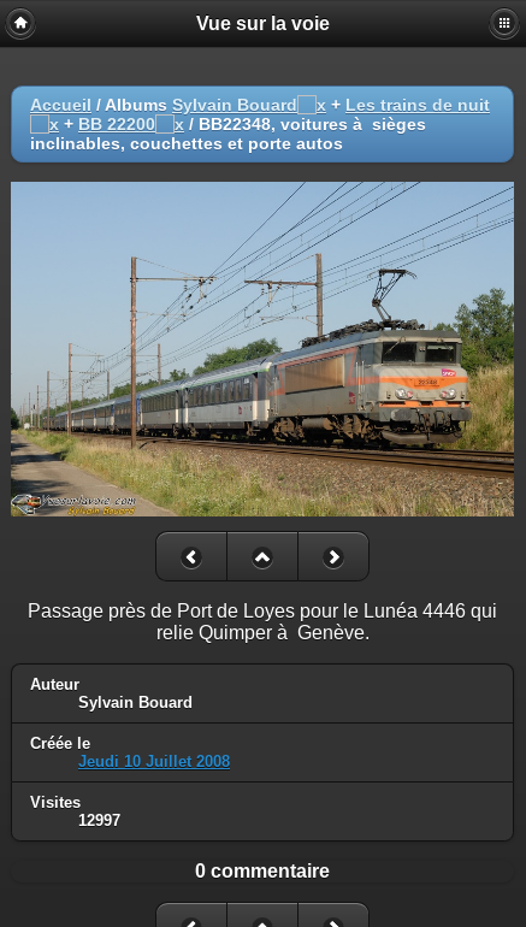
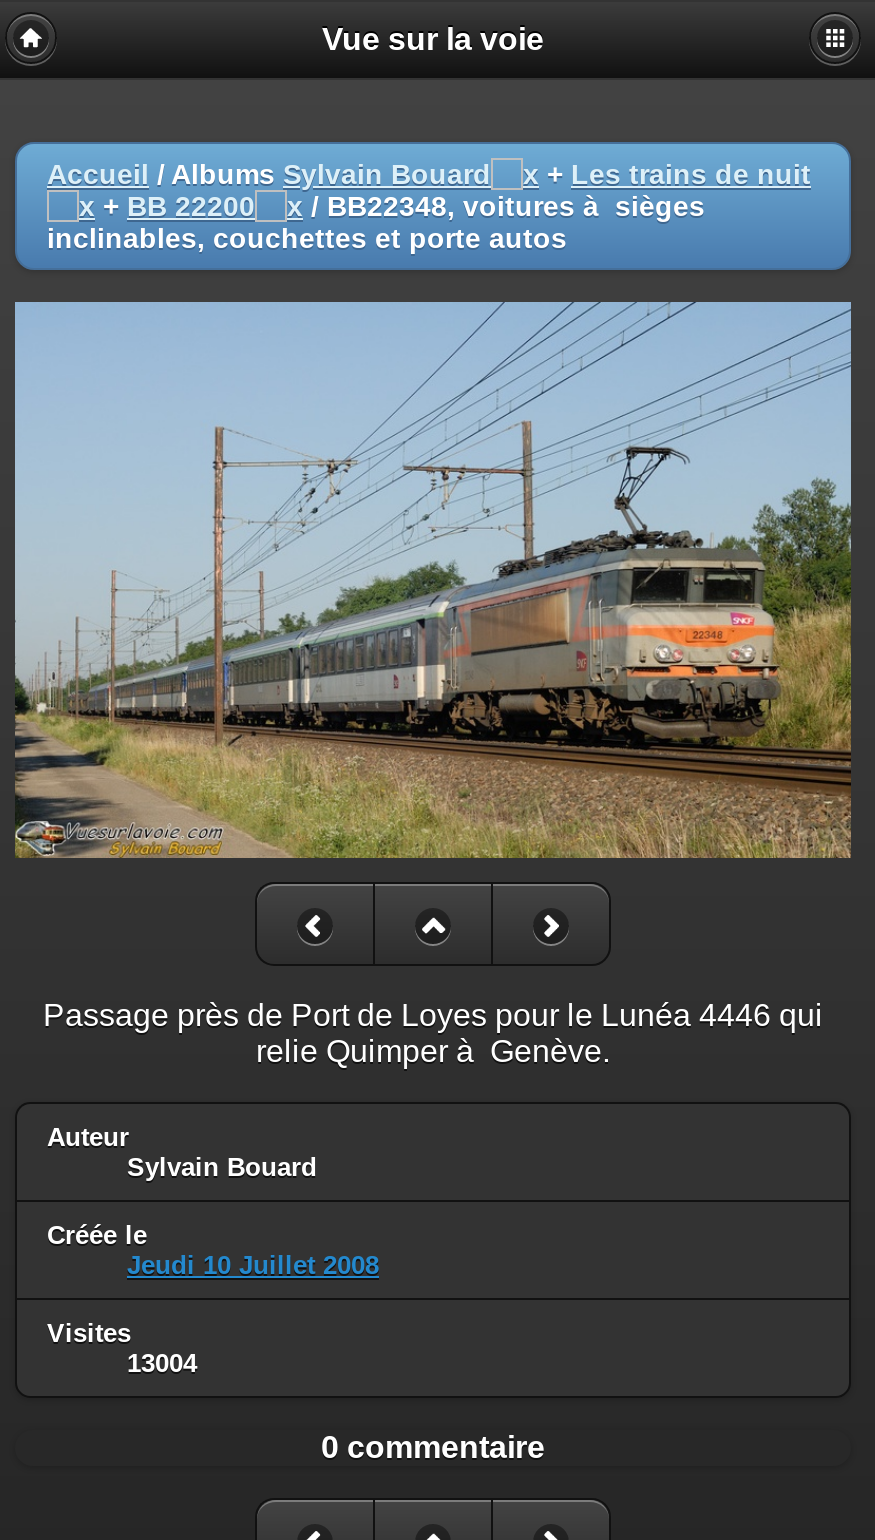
- 12997
+ 13004
